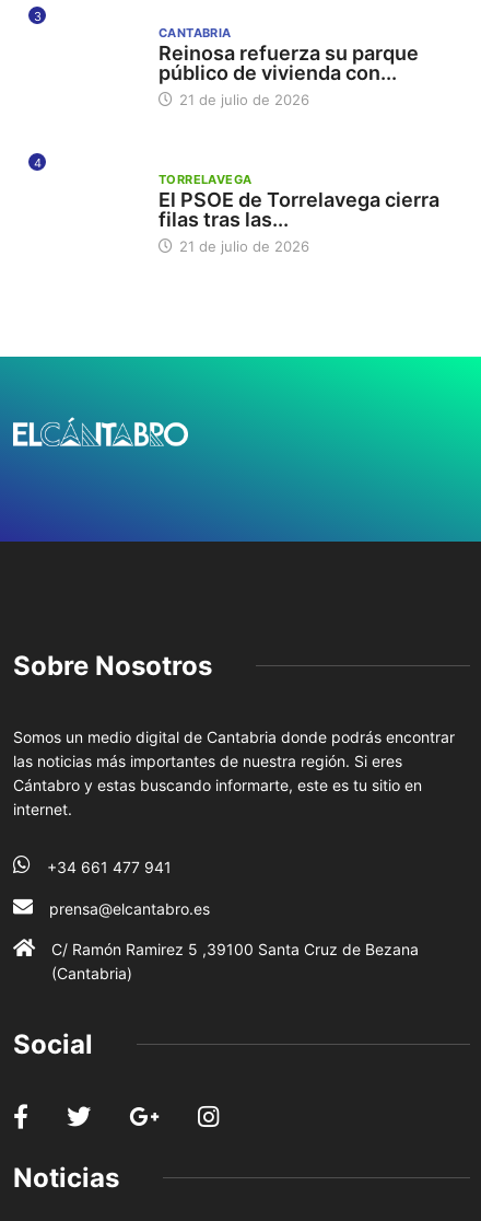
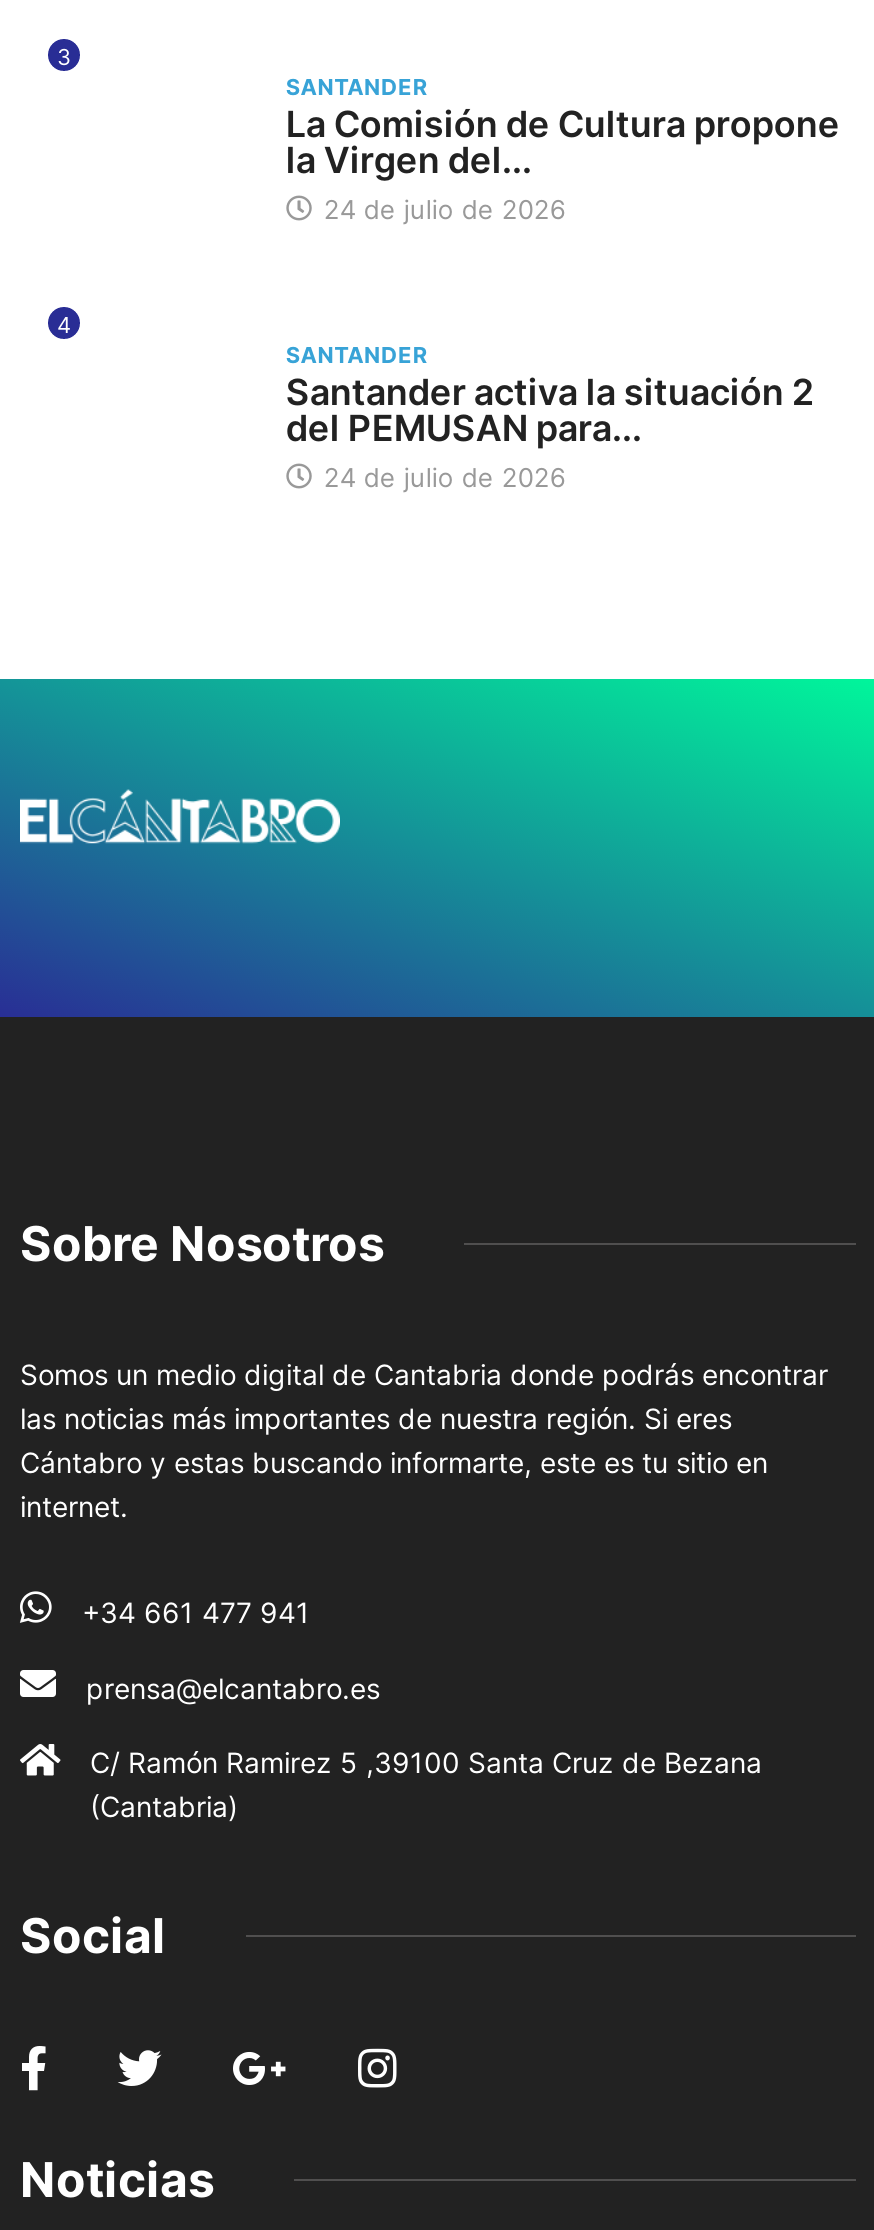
- CANTABRIA
- Reinosa refuerza su parque
- público de vivienda con...
- 21 de julio de 2026
+ SANTANDER
+ La Comisión de Cultura propone
+ la Virgen del...
+ 24 de julio de 2026

- TORRELAVEGA
- El PSOE de Torrelavega cierra
- filas tras las...
- 21 de julio de 2026
+ SANTANDER
+ Santander activa la situación 2
+ del PEMUSAN para...
+ 24 de julio de 2026
